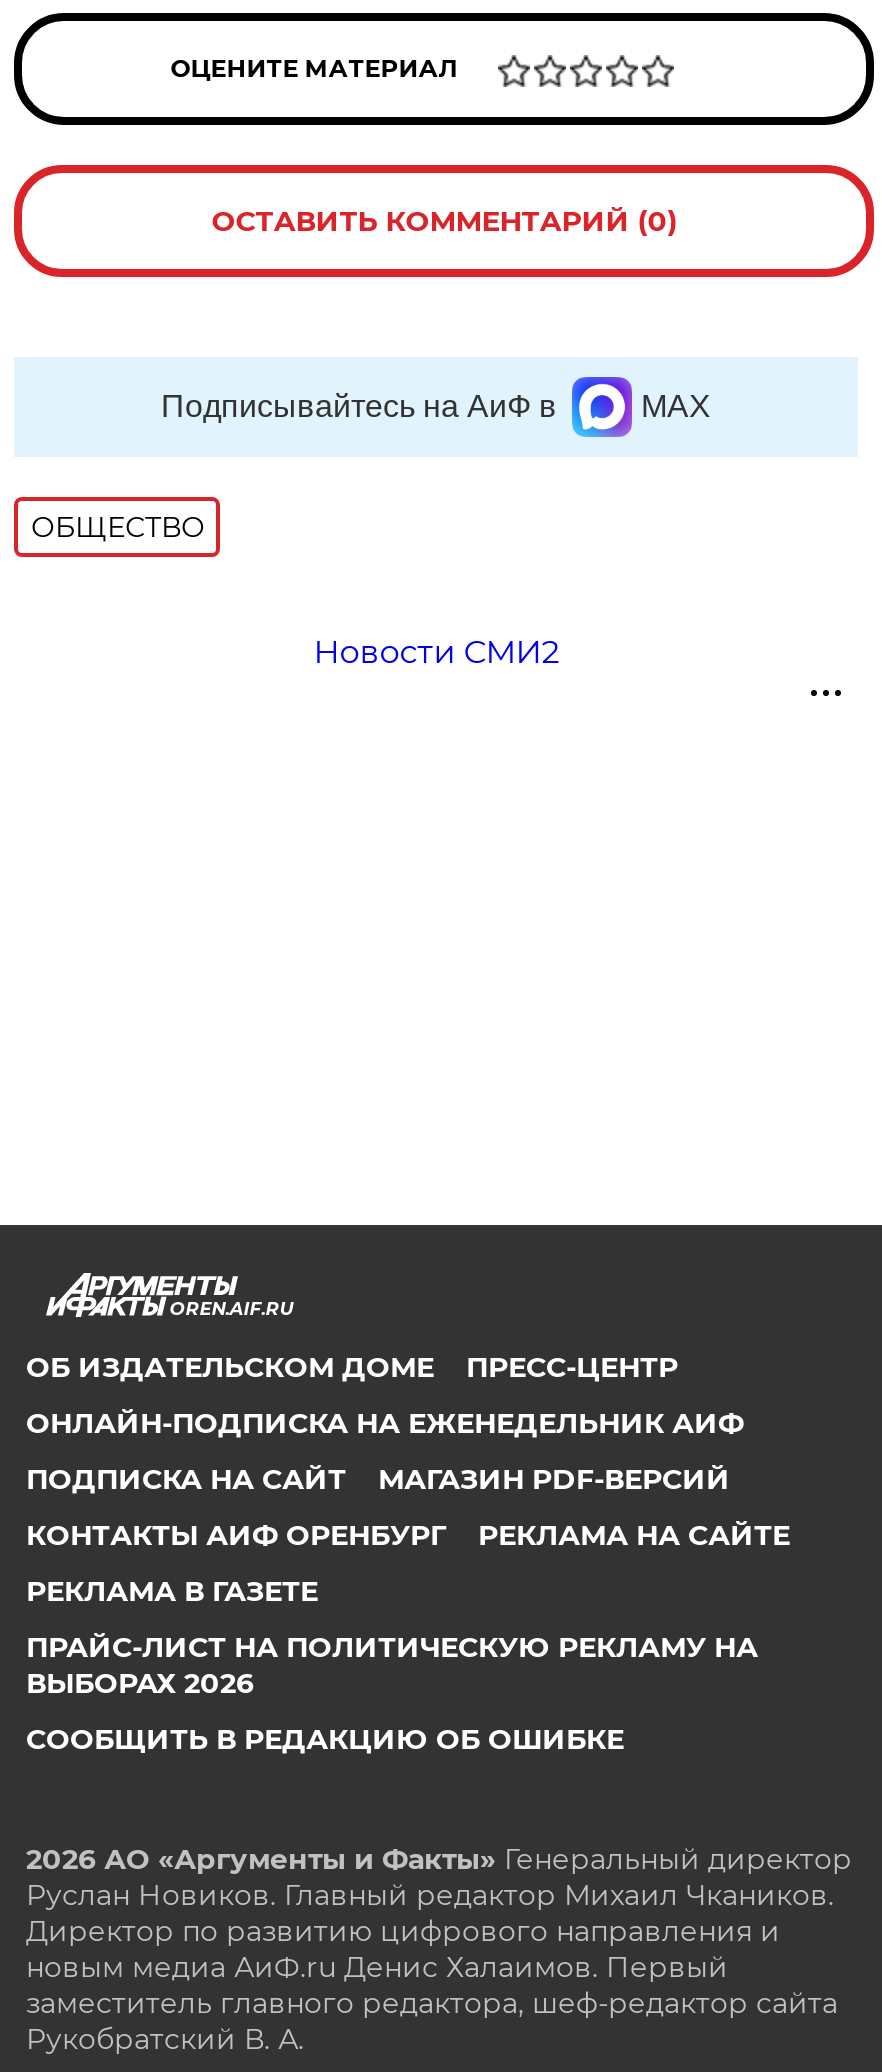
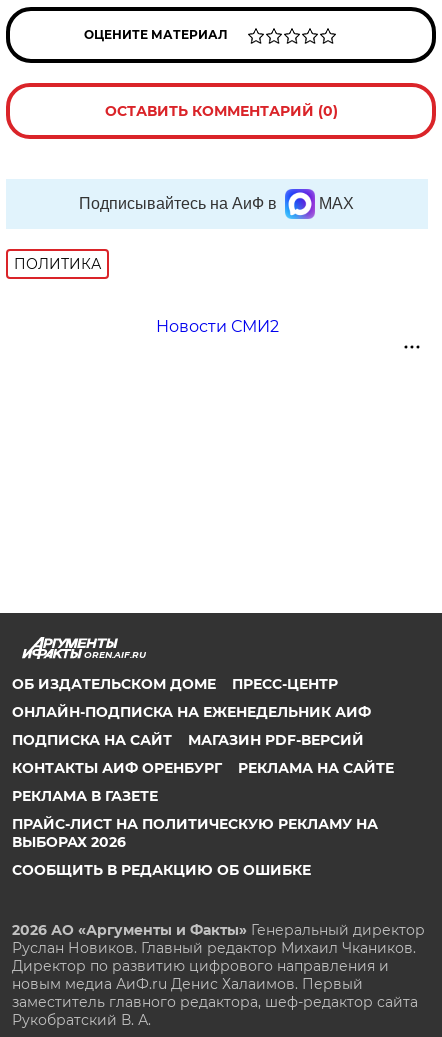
- ОБЩЕСТВО
+ ПОЛИТИКА
